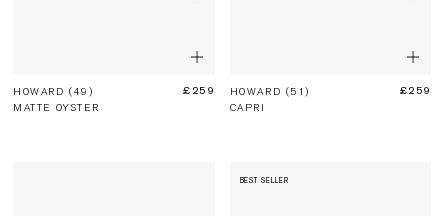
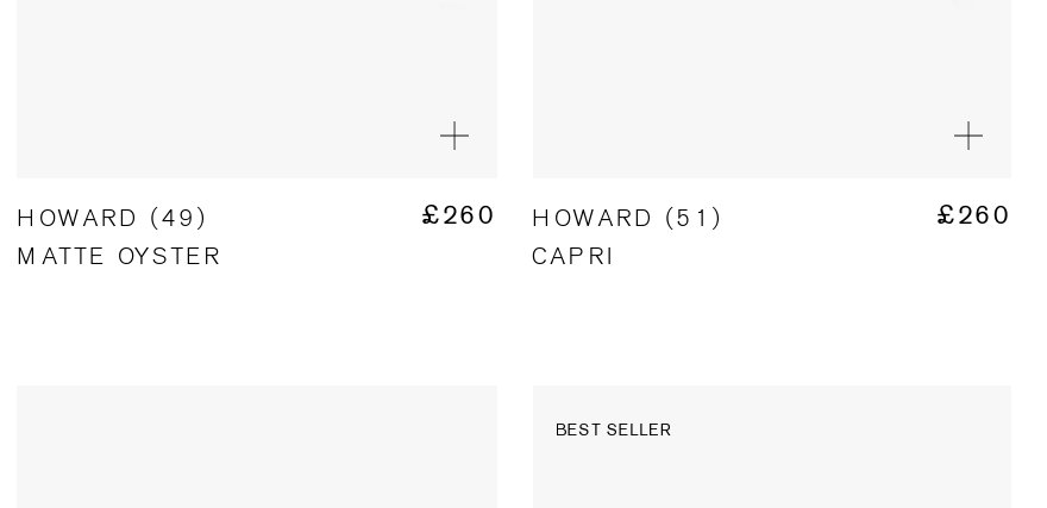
- £259
+ £260

- £259
+ £260
